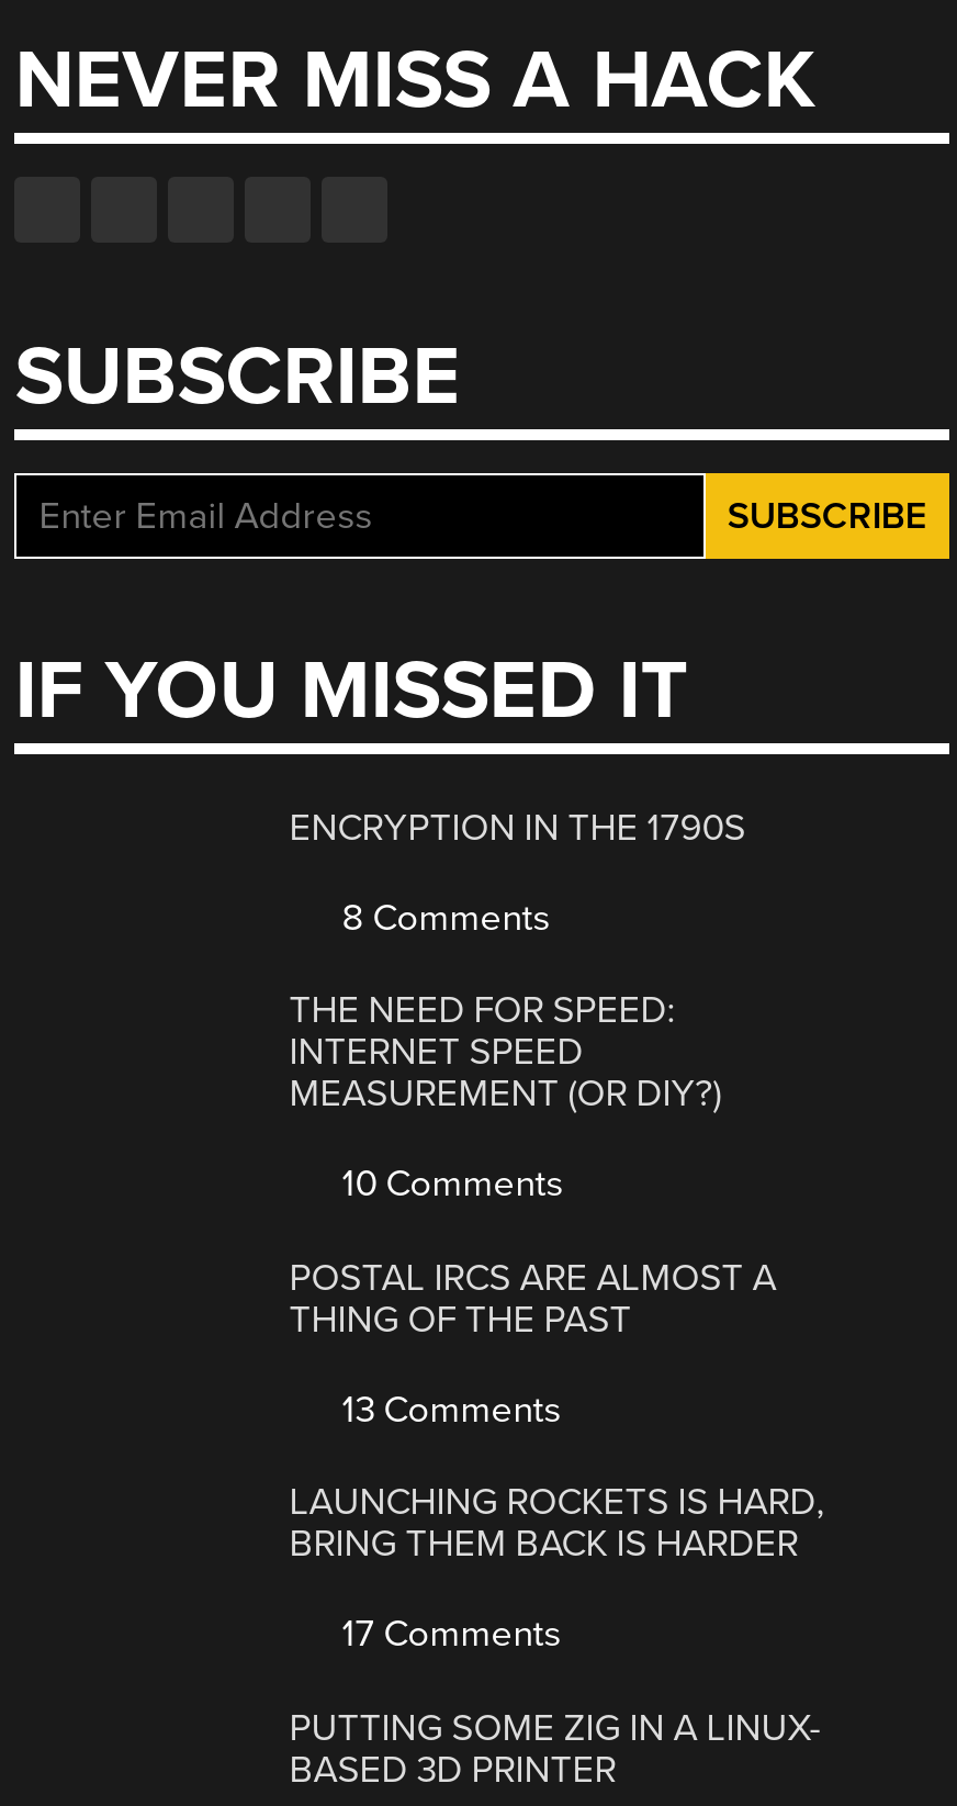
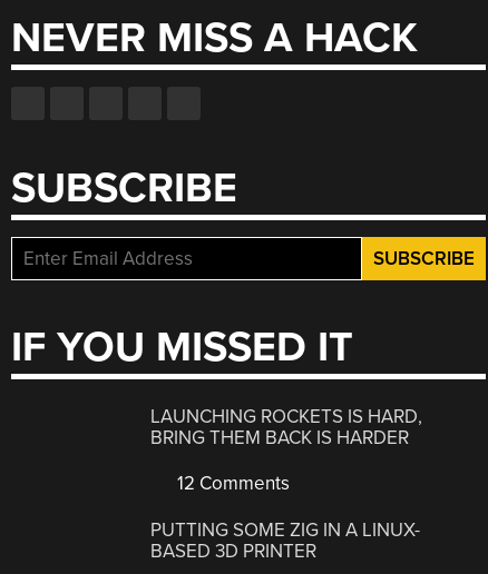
- ENCRYPTION IN THE 1790S
- 8 Comments
- THE NEED FOR SPEED:
- INTERNET SPEED
- MEASUREMENT (OR DIY?)
- 10 Comments
- POSTAL IRCS ARE ALMOST A
- THING OF THE PAST
- 13 Comments

- 17 Comments
+ 12 Comments
